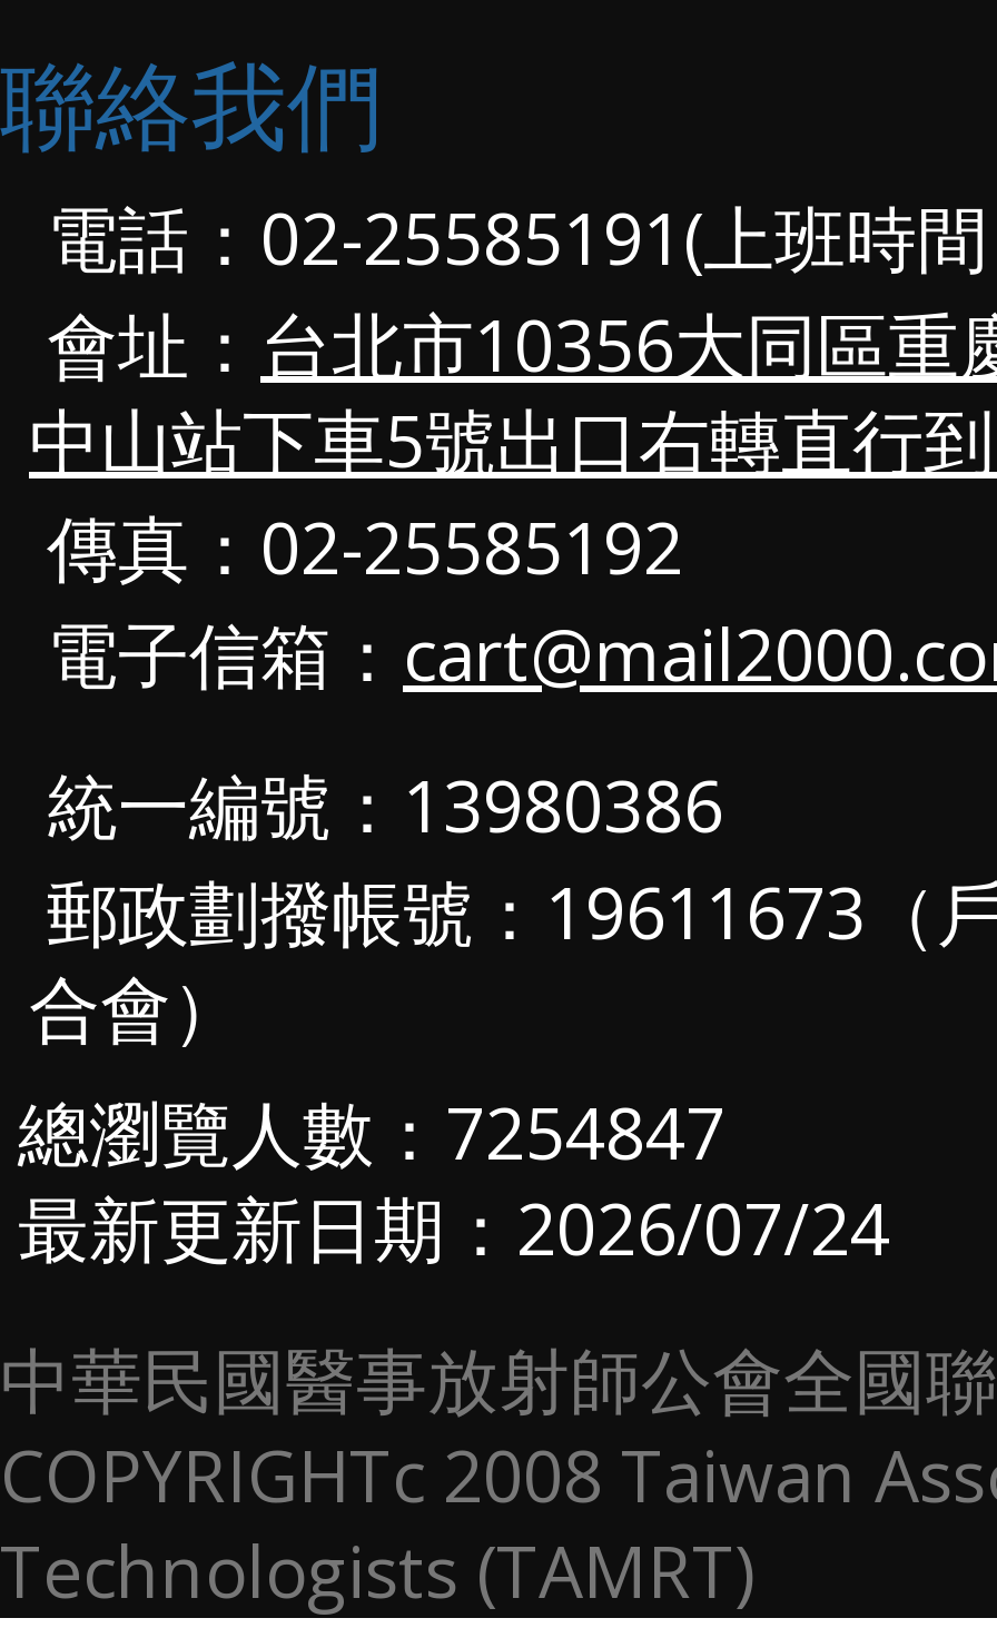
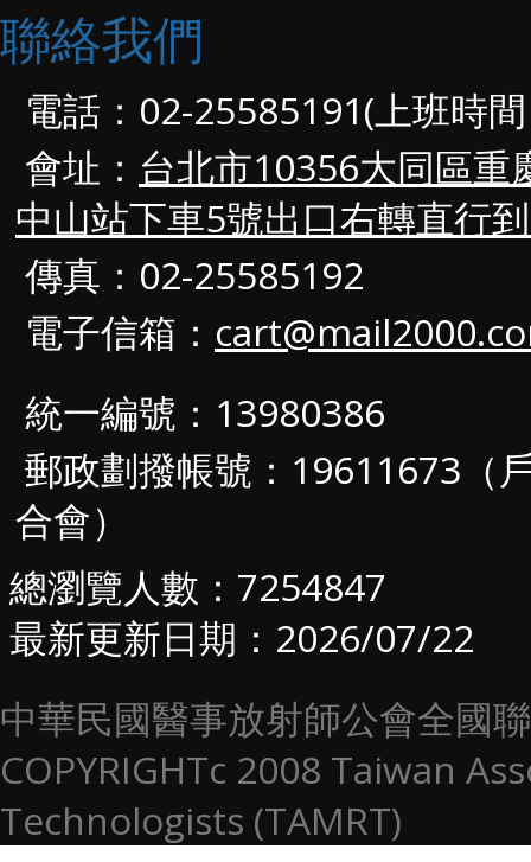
- 最新更新日期：2026/07/24
+ 最新更新日期：2026/07/22
